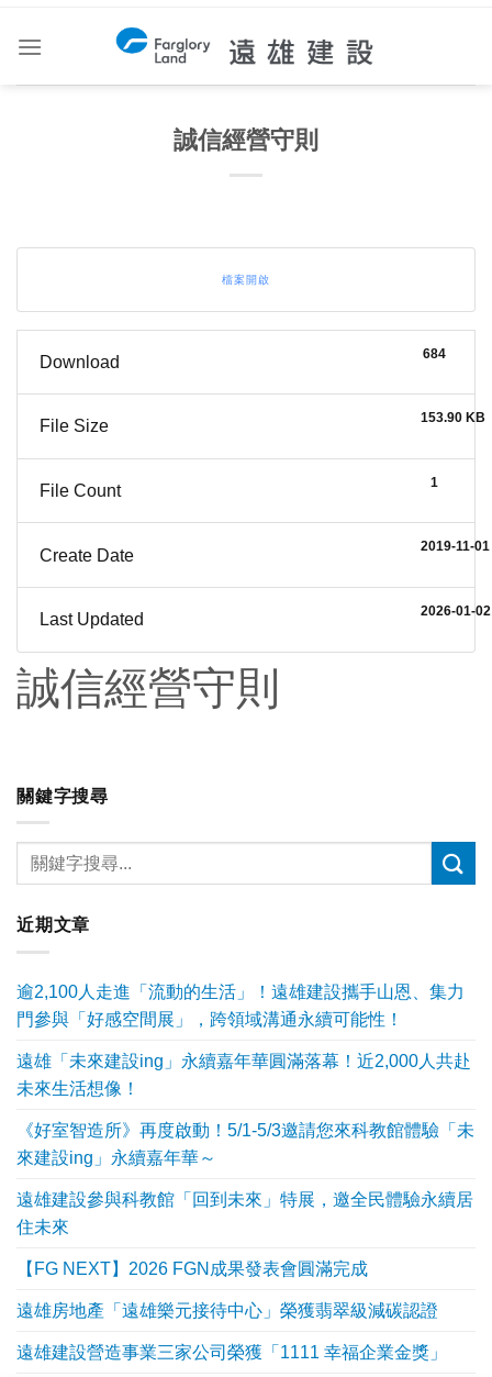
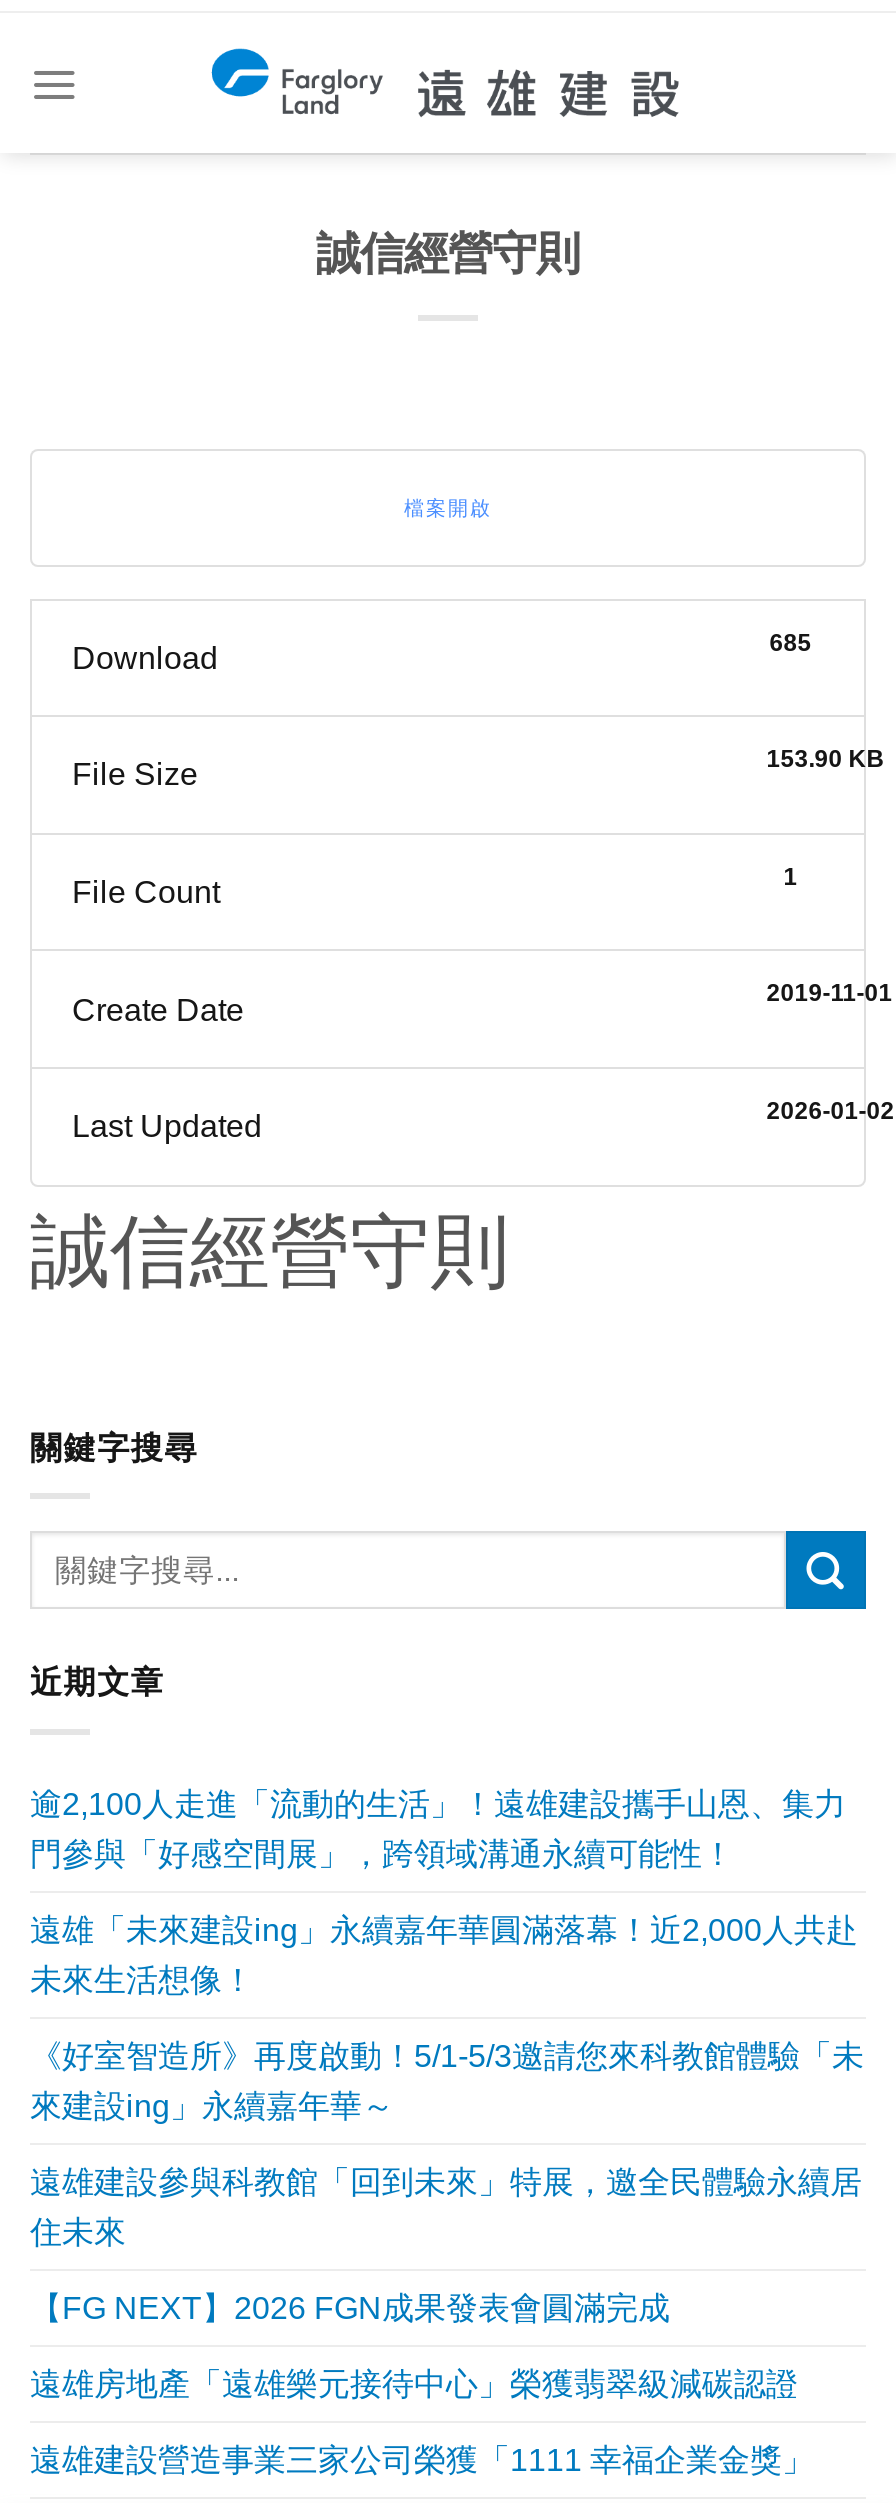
- 684
+ 685
